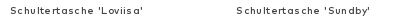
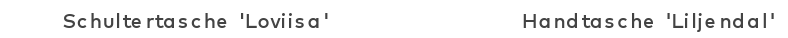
- Schultertasche 'Sundby'
+ Handtasche 'Liljendal'
